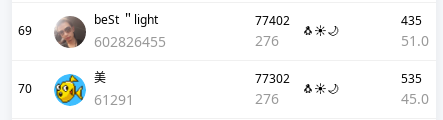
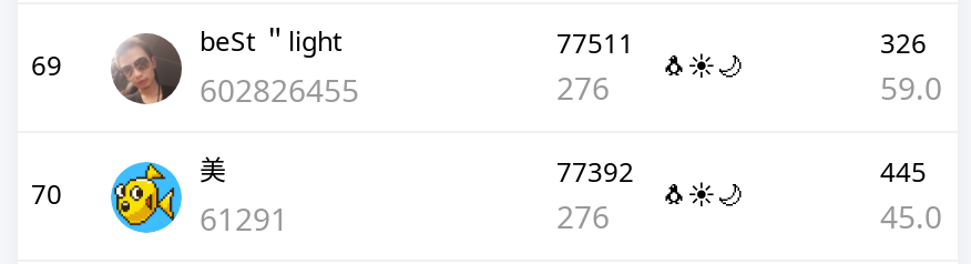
- 77402
+ 77511

- 435
+ 326

- 51.0
+ 59.0

- 77302
+ 77392

- 535
+ 445
